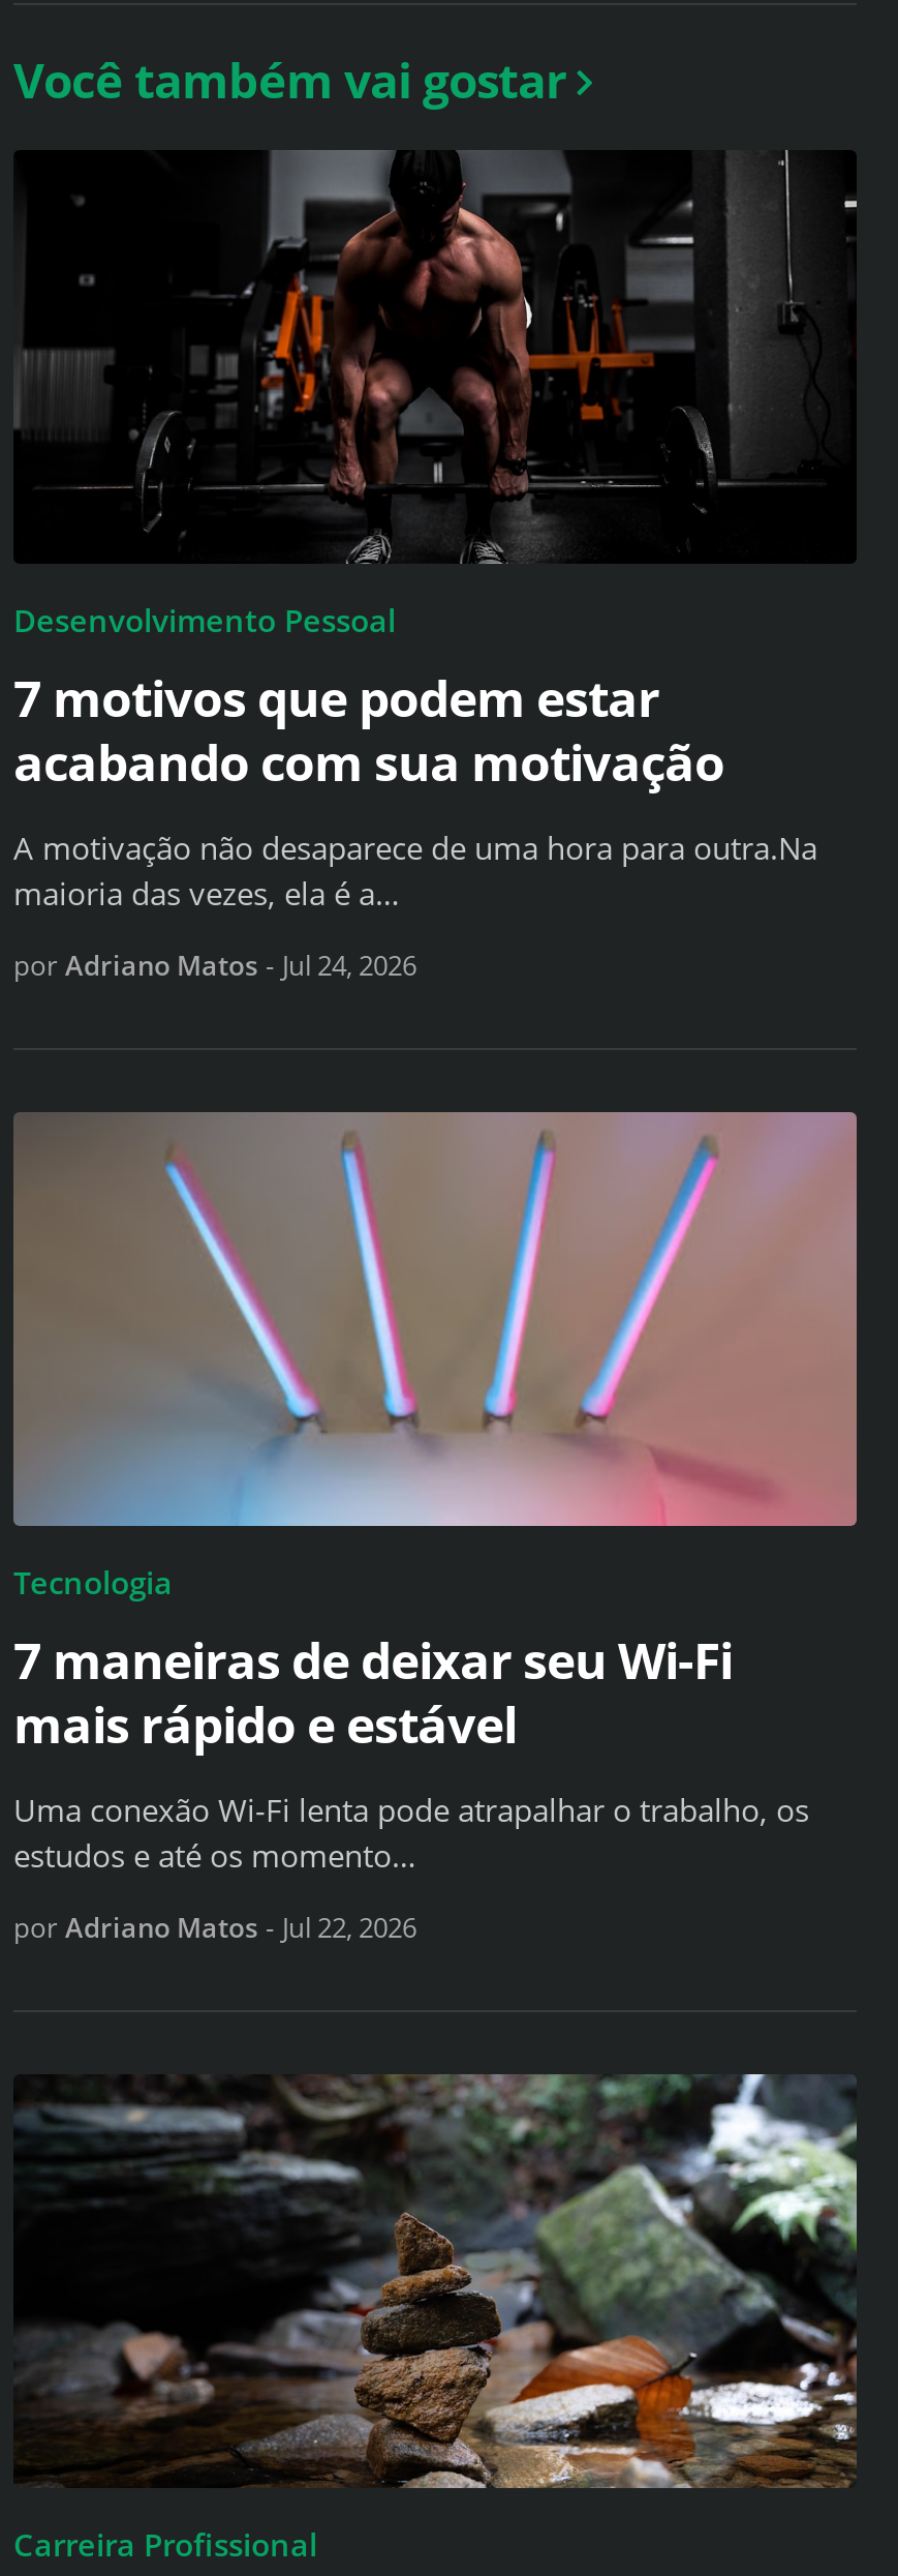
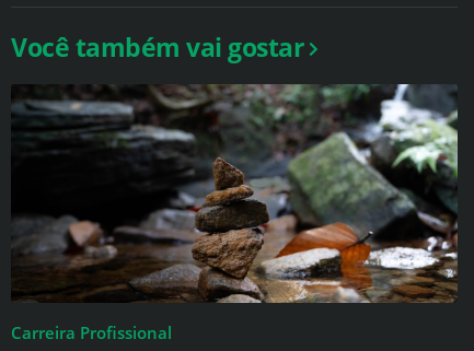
- [image]
- Desenvolvimento Pessoal
- 7 motivos que podem estar
- acabando com sua motivação
- A motivação não desaparece de uma hora para outra.Na
- maioria das vezes, ela é a…
- por Adriano Matos - Jul 24, 2026

- [image]
- Tecnologia
- 7 maneiras de deixar seu Wi-Fi
- mais rápido e estável
- Uma conexão Wi-Fi lenta pode atrapalhar o trabalho, os
- estudos e até os momento…
- por Adriano Matos - Jul 22, 2026
